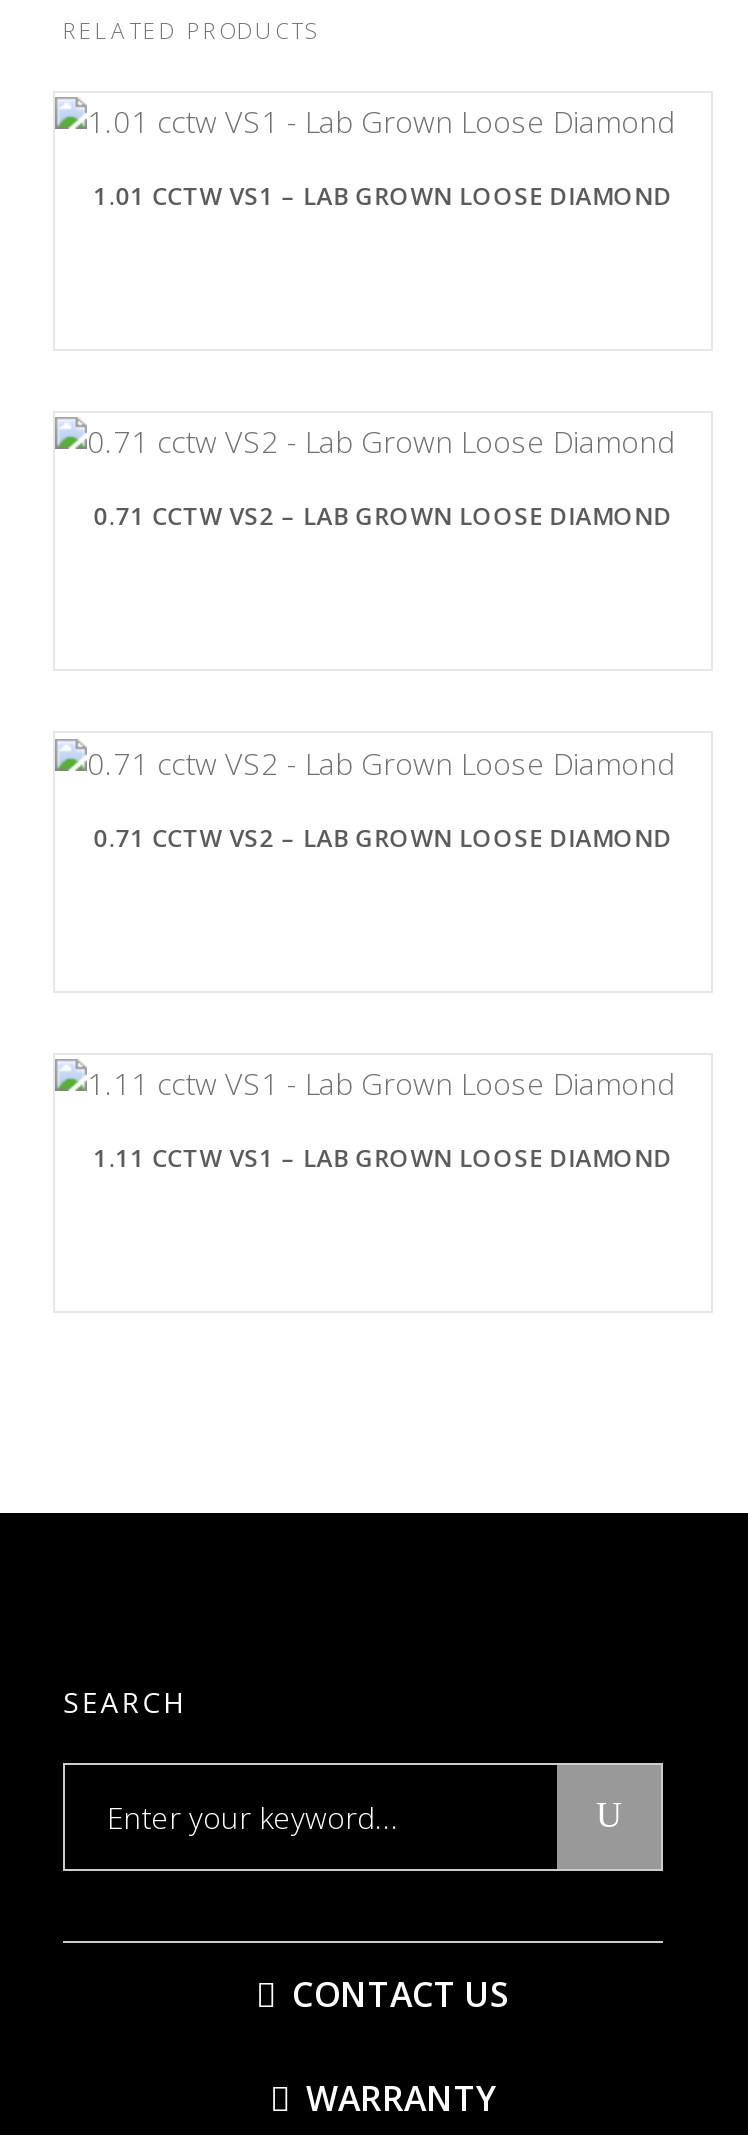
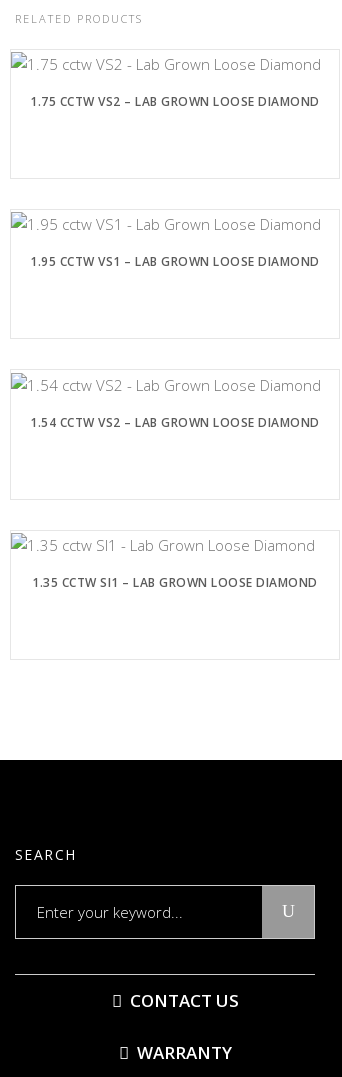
- 1.01 CCTW VS1 – LAB GROWN LOOSE DIAMOND
+ 1.75 CCTW VS2 – LAB GROWN LOOSE DIAMOND

- 0.71 CCTW VS2 – LAB GROWN LOOSE DIAMOND
+ 1.95 CCTW VS1 – LAB GROWN LOOSE DIAMOND

- 0.71 CCTW VS2 – LAB GROWN LOOSE DIAMOND
+ 1.54 CCTW VS2 – LAB GROWN LOOSE DIAMOND

- 1.11 CCTW VS1 – LAB GROWN LOOSE DIAMOND
+ 1.35 CCTW SI1 – LAB GROWN LOOSE DIAMOND
